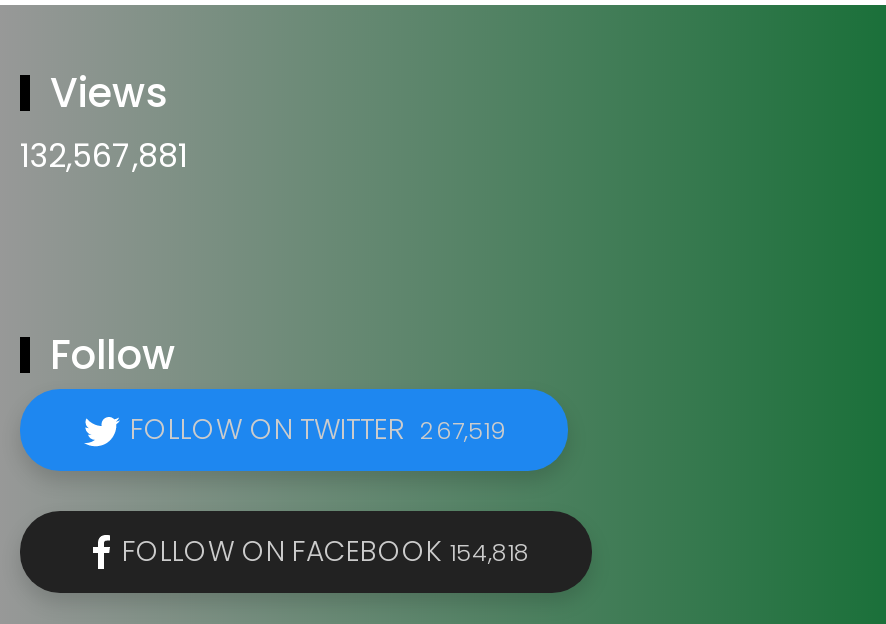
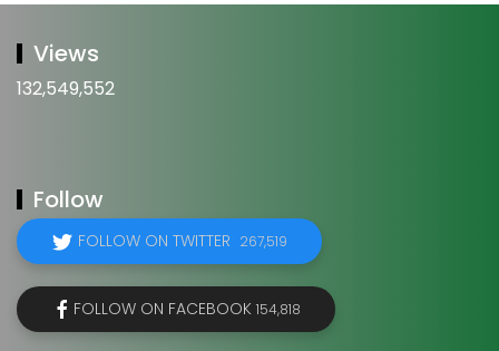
- 132,567,881
+ 132,549,552
